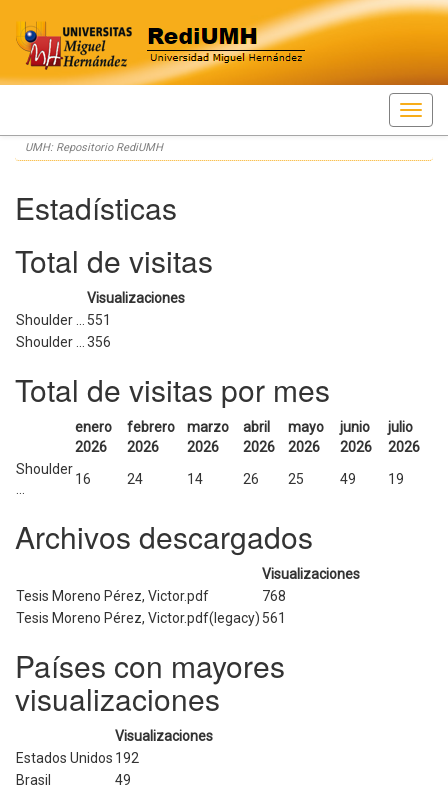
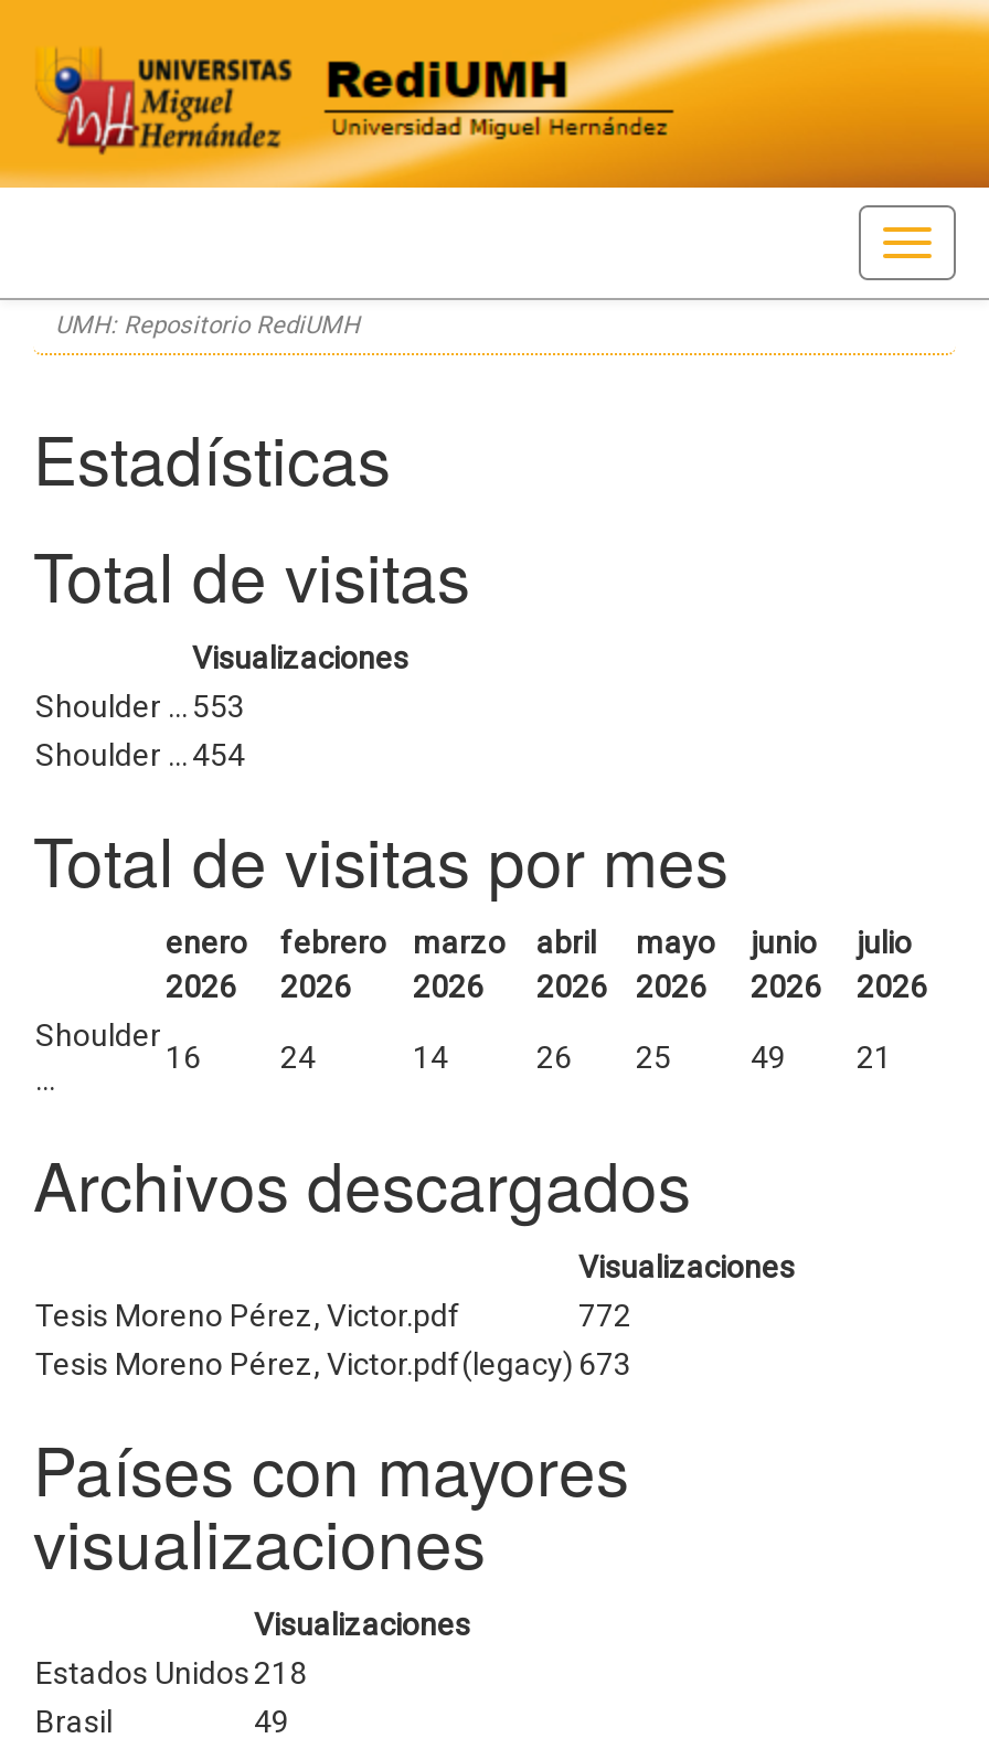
- Shoulder ... 551
+ Shoulder ... 553

- Shoulder ... 356
+ Shoulder ... 454

- 49 19
+ 49 21

- 768
+ 772

- Tesis Moreno Pérez, Victor.pdf(legacy) 561
+ Tesis Moreno Pérez, Victor.pdf(legacy) 673

- Estados Unidos 192
+ Estados Unidos 218
